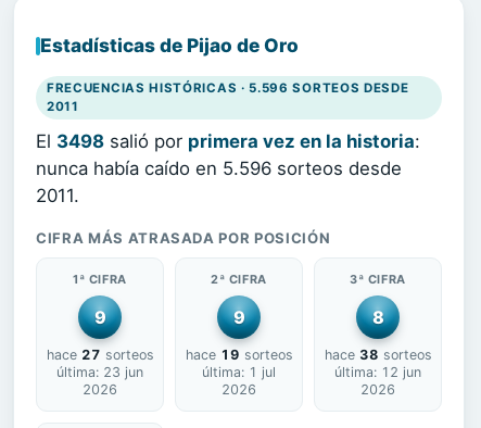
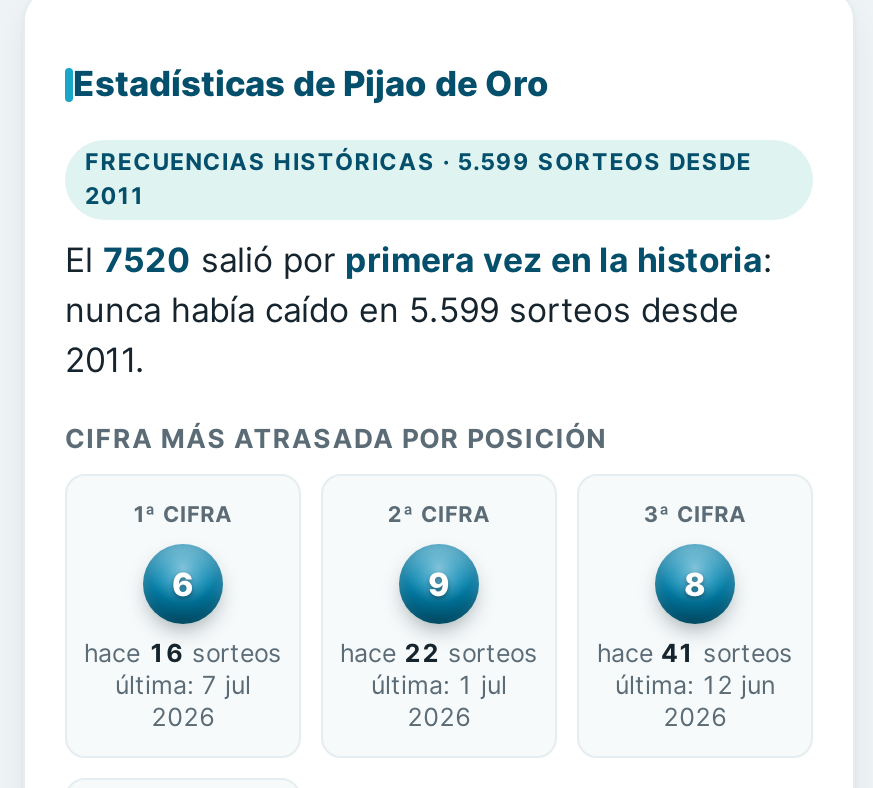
- FRECUENCIAS HISTÓRICAS · 5.596 SORTEOS DESDE
+ FRECUENCIAS HISTÓRICAS · 5.599 SORTEOS DESDE

- El 3498 salió por primera vez en la historia:
+ El 7520 salió por primera vez en la historia:

- nunca había caído en 5.596 sorteos desde
+ nunca había caído en 5.599 sorteos desde

- 9
+ 6

- hace 27 sorteos
+ hace 16 sorteos

- hace 19 sorteos
+ hace 22 sorteos

- hace 38 sorteos
+ hace 41 sorteos

- última: 23 jun
+ última: 7 jul
